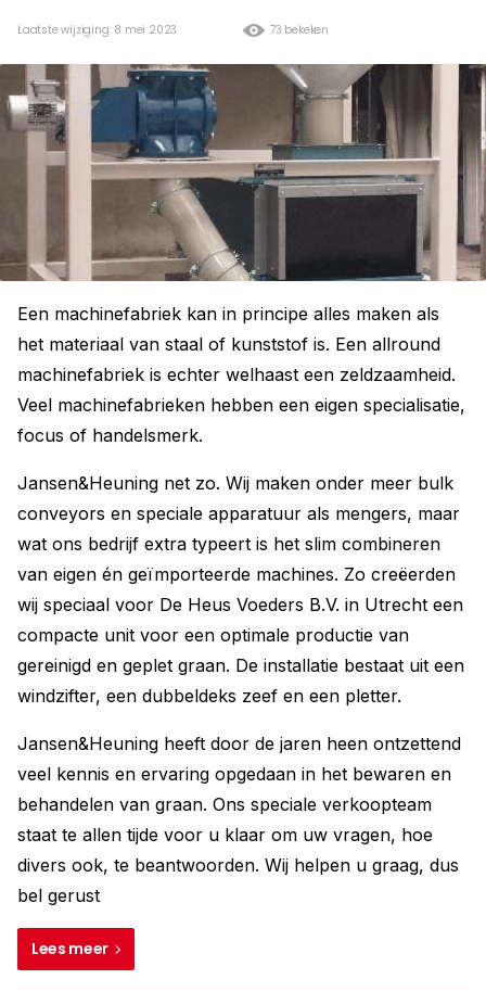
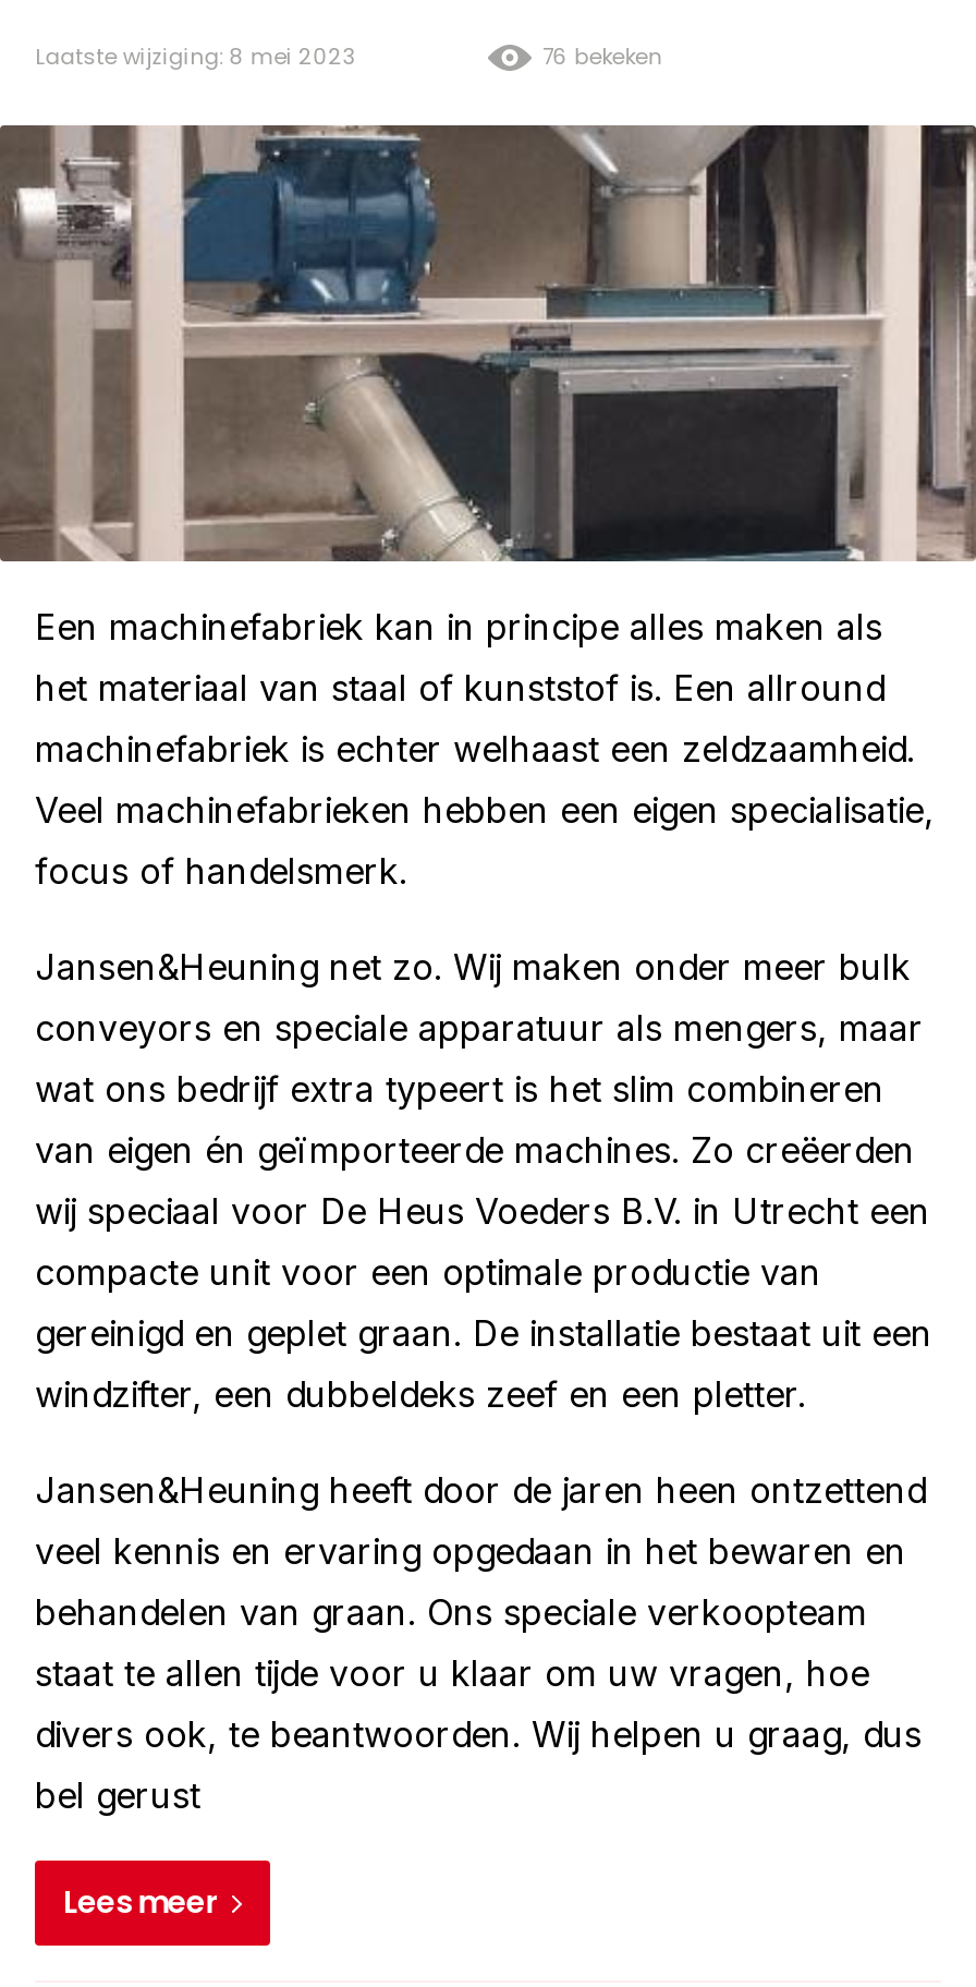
- 73 bekeken
+ 76 bekeken
